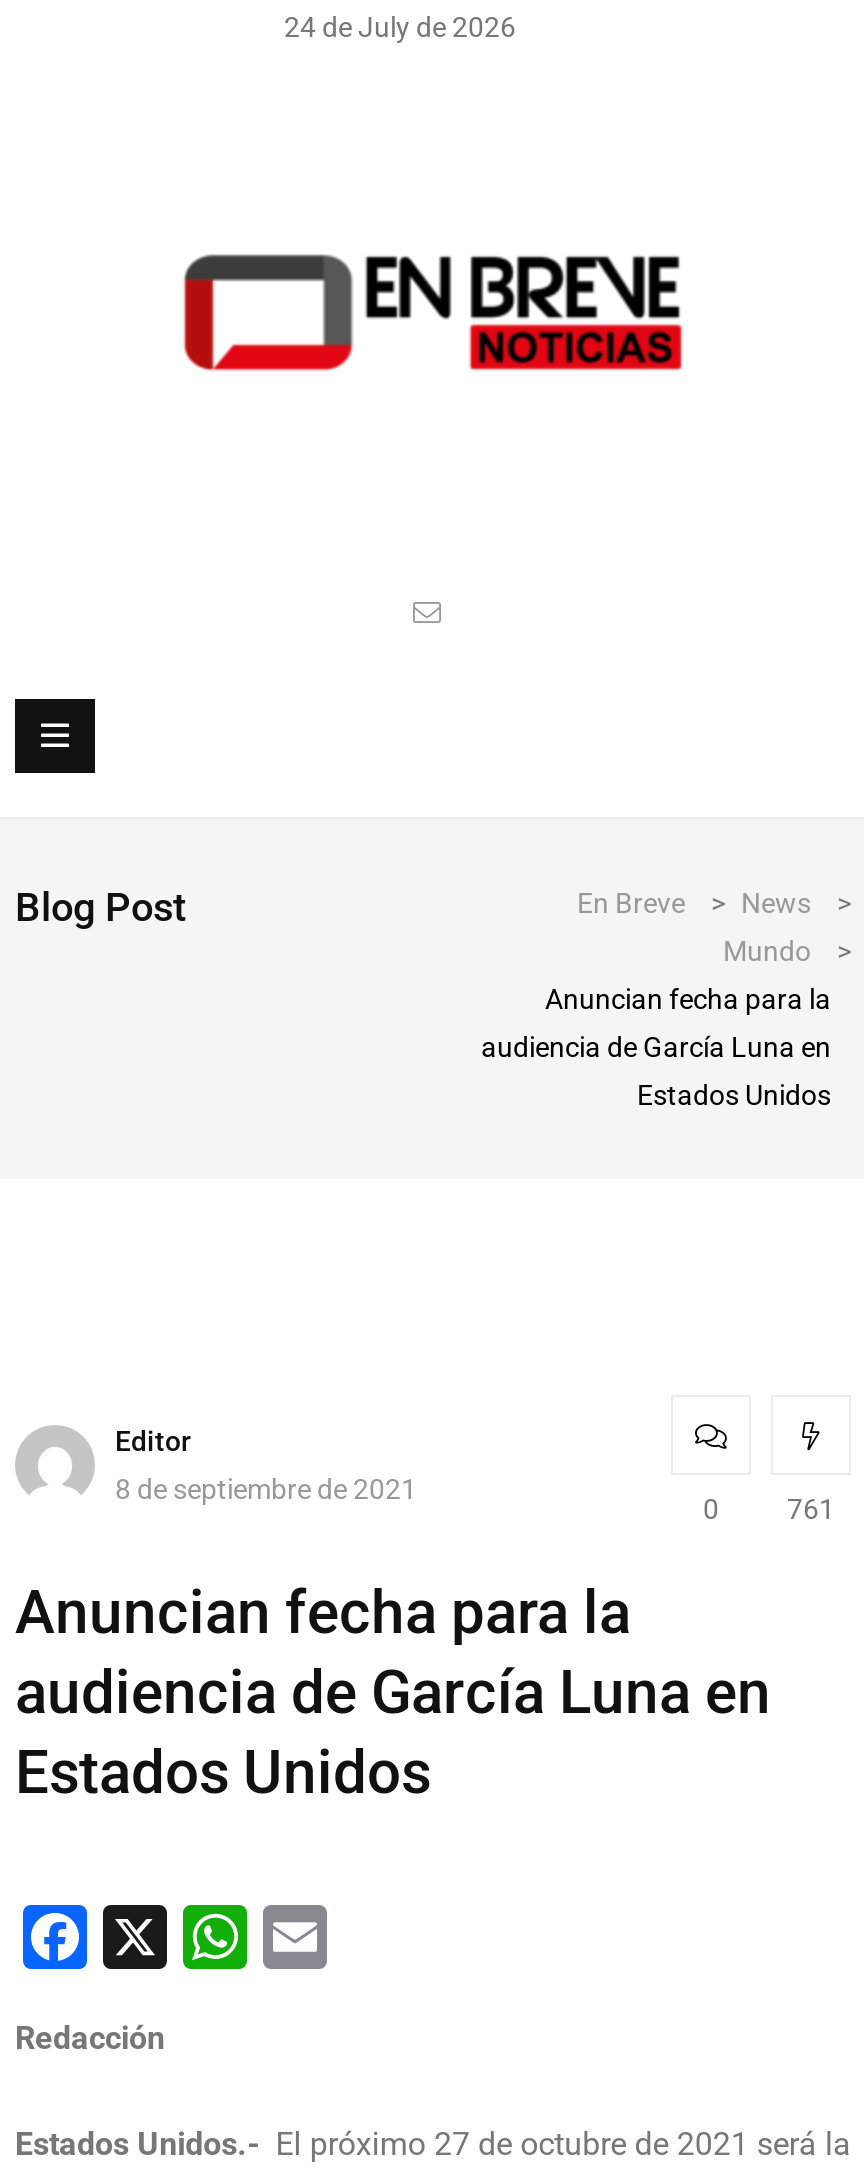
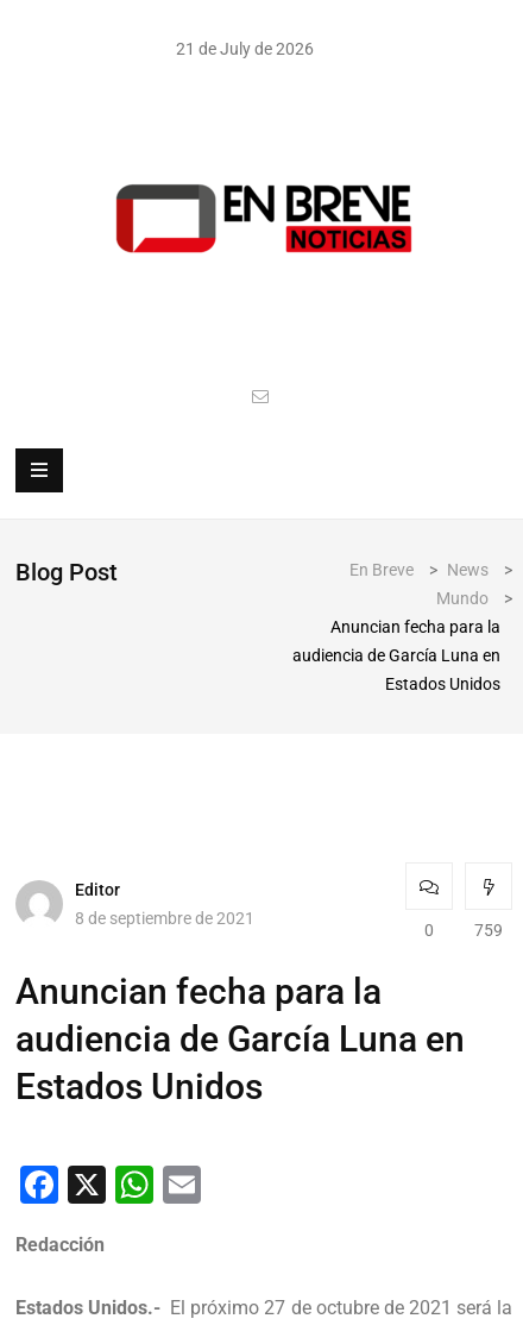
- 24 de July de 2026
+ 21 de July de 2026

- 761
+ 759
